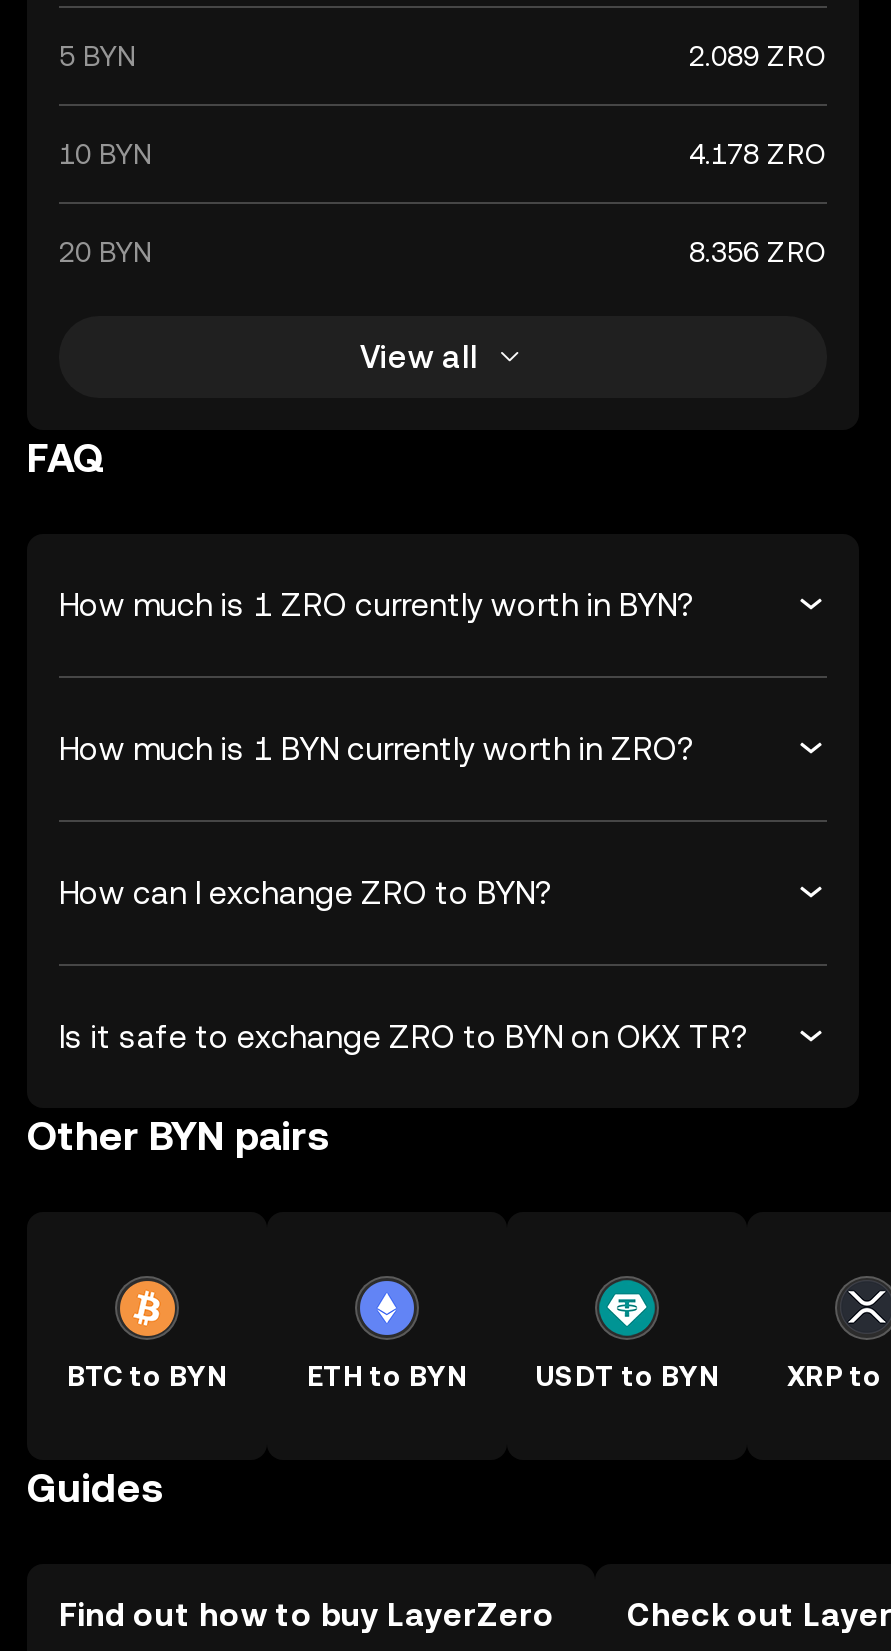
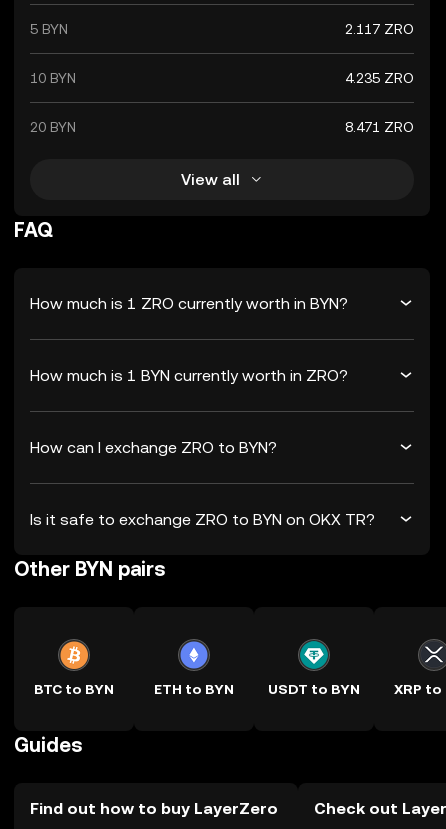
- 2.089 ZRO
+ 2.117 ZRO

- 4.178 ZRO
+ 4.235 ZRO

- 8.356 ZRO
+ 8.471 ZRO
